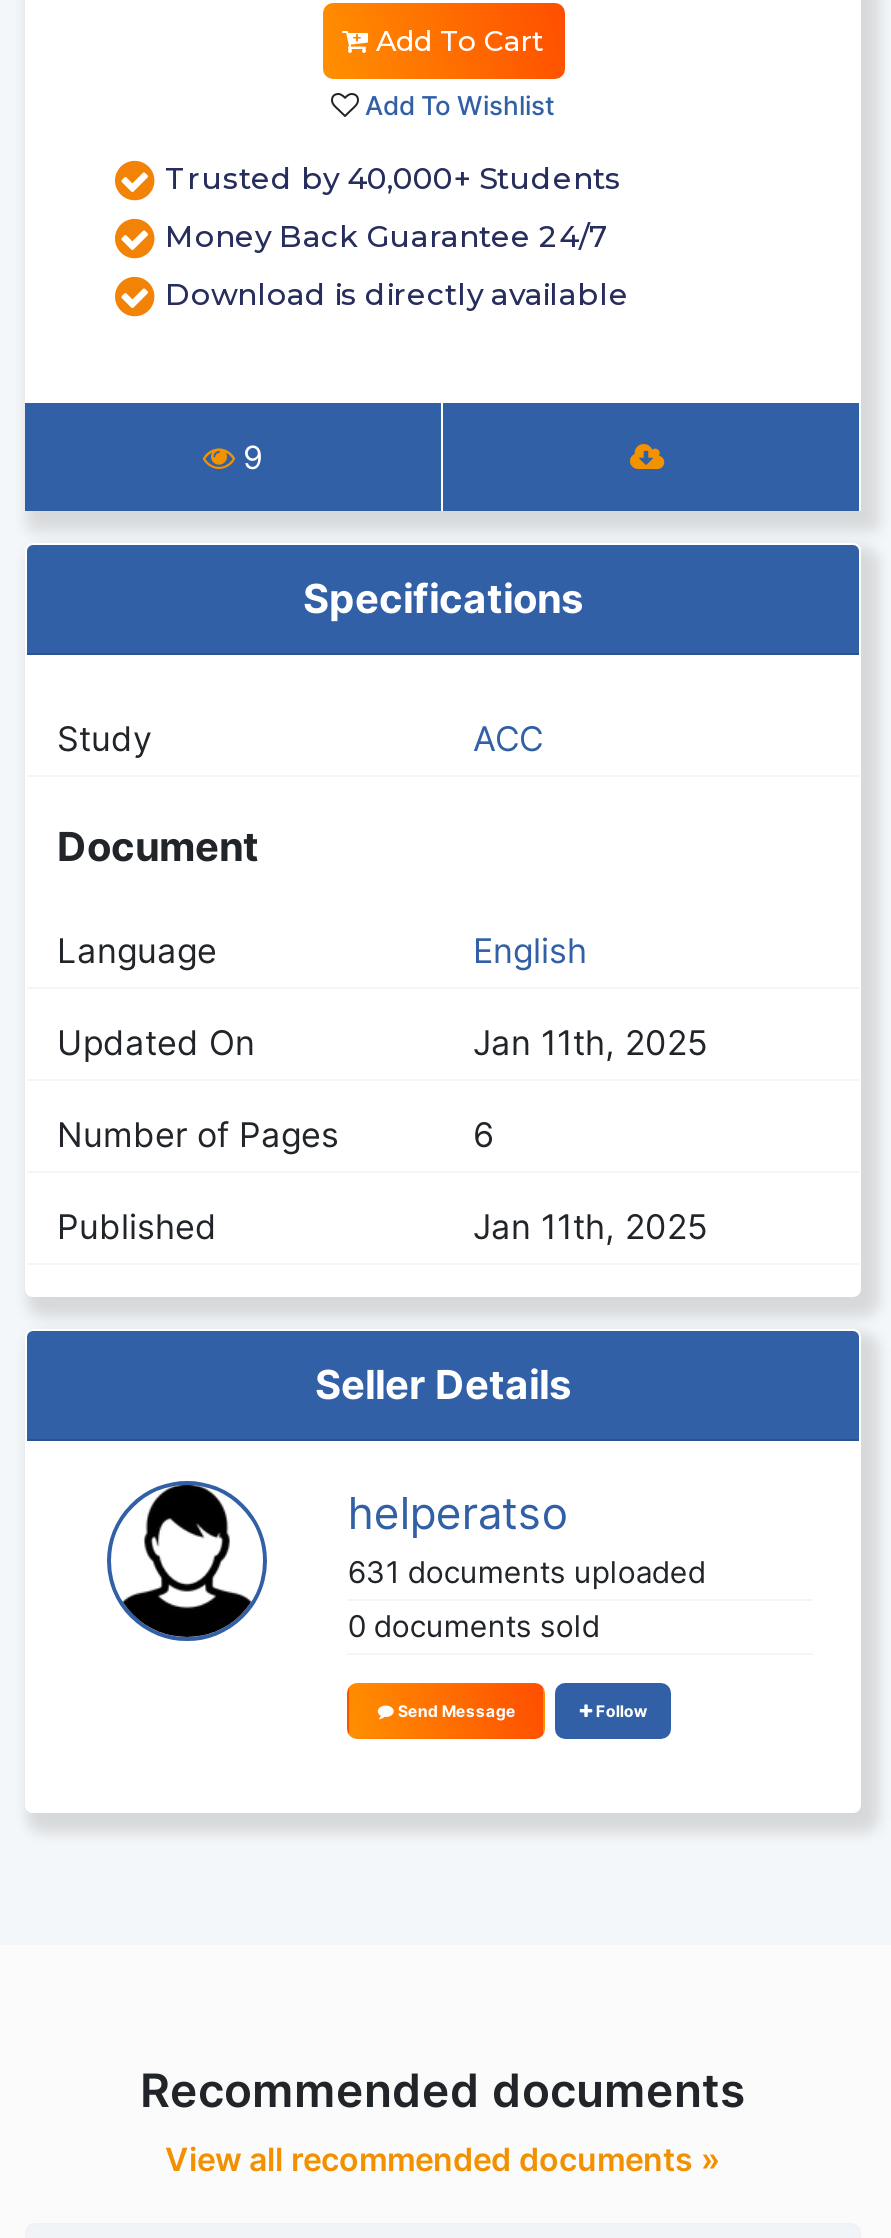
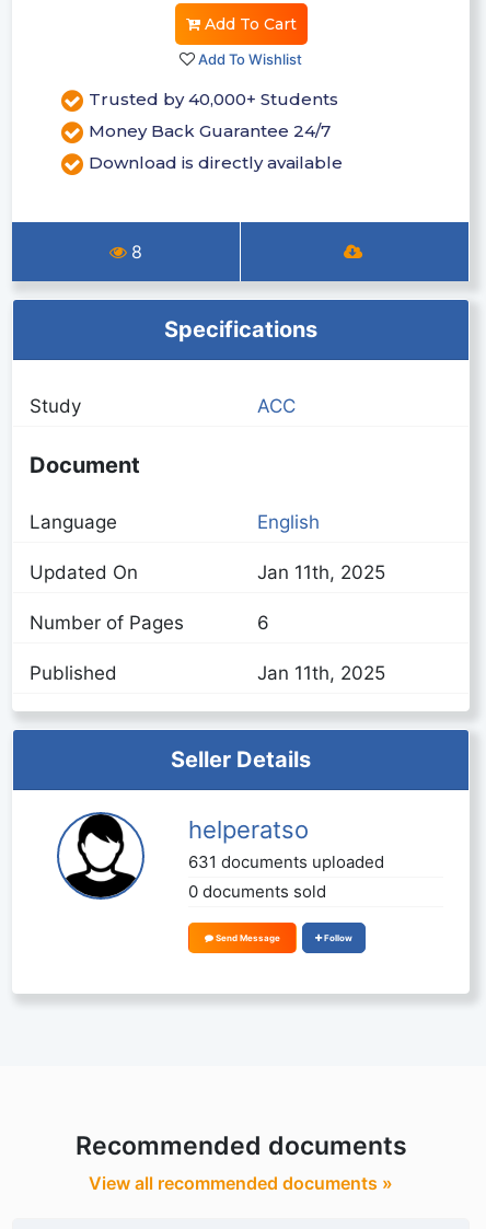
- 9
+ 8
